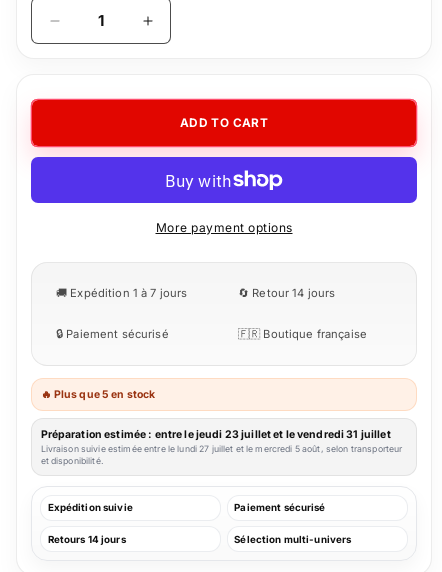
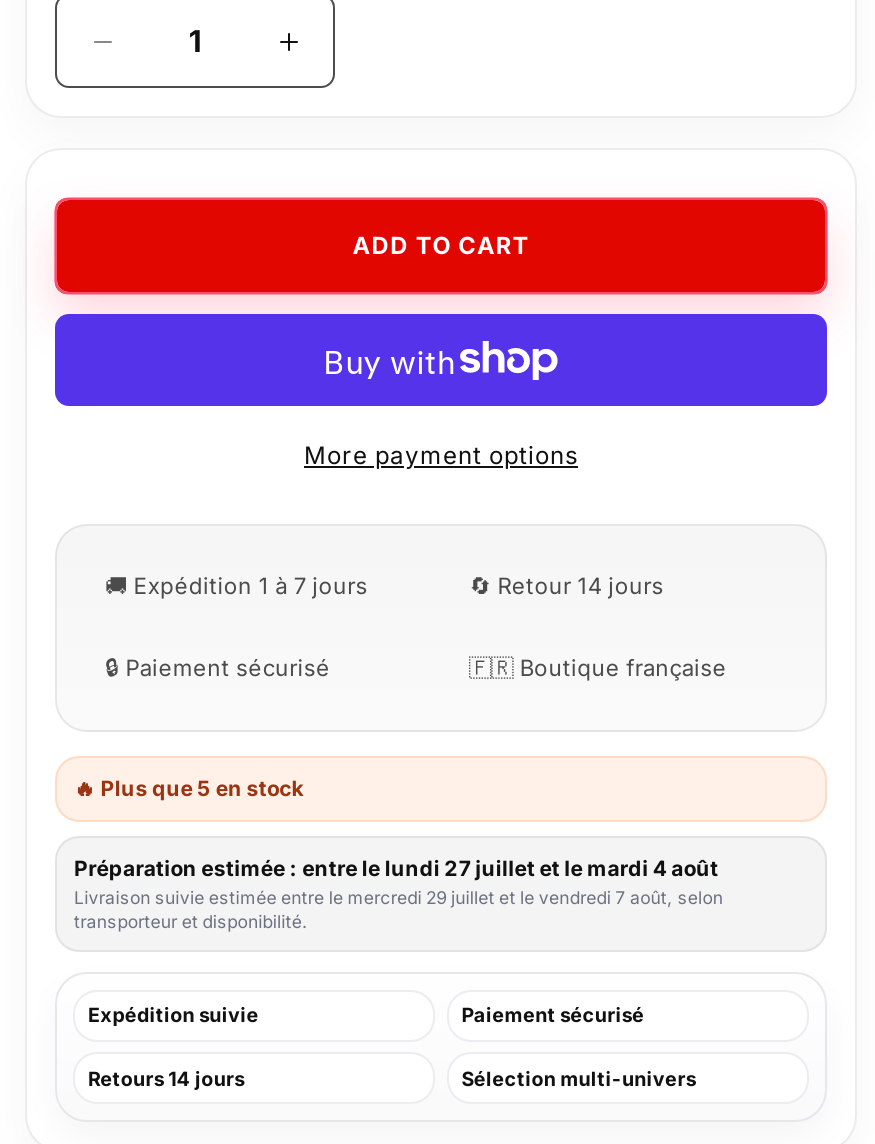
- Préparation estimée : entre le jeudi 23 juillet et le vendredi 31 juillet
- Livraison suivie estimée entre le lundi 27 juillet et le mercredi 5 août, selon transporteur
- et disponibilité.
+ Préparation estimée : entre le lundi 27 juillet et le mardi 4 août
+ Livraison suivie estimée entre le mercredi 29 juillet et le vendredi 7 août, selon
+ transporteur et disponibilité.
